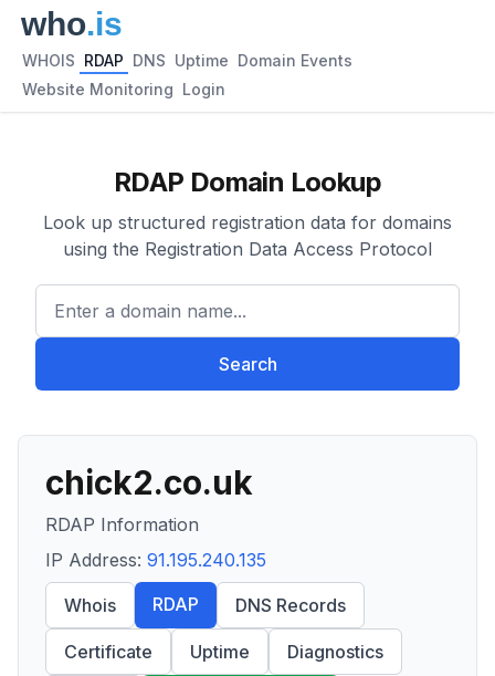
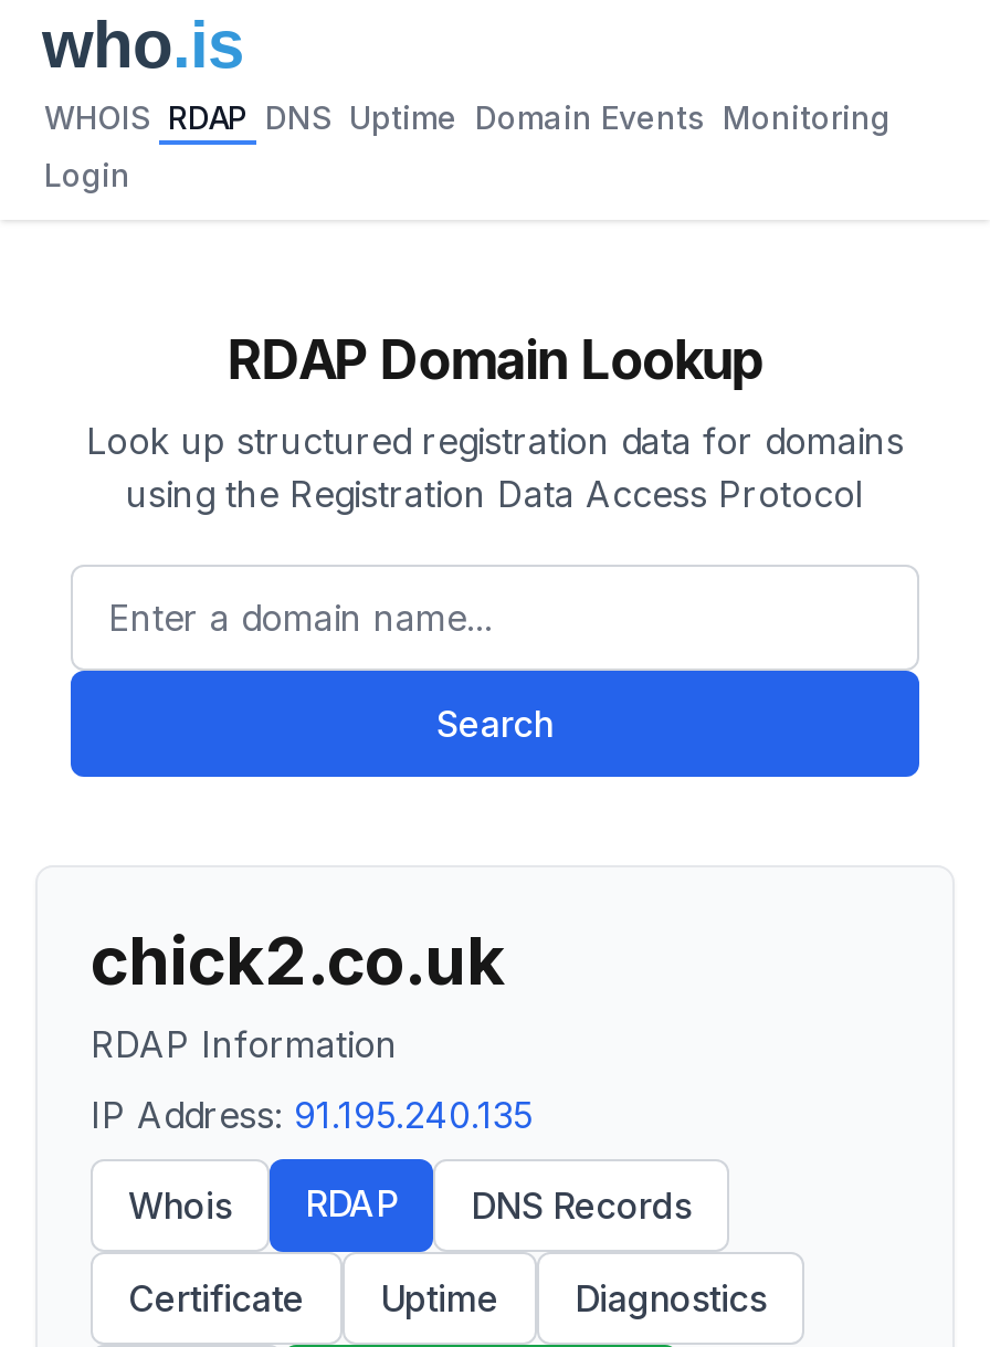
- WHOIS RDAP DNS Uptime Domain Events
+ WHOIS RDAP DNS Uptime Domain Events Monitoring

- Website Monitoring Login
+ Login
